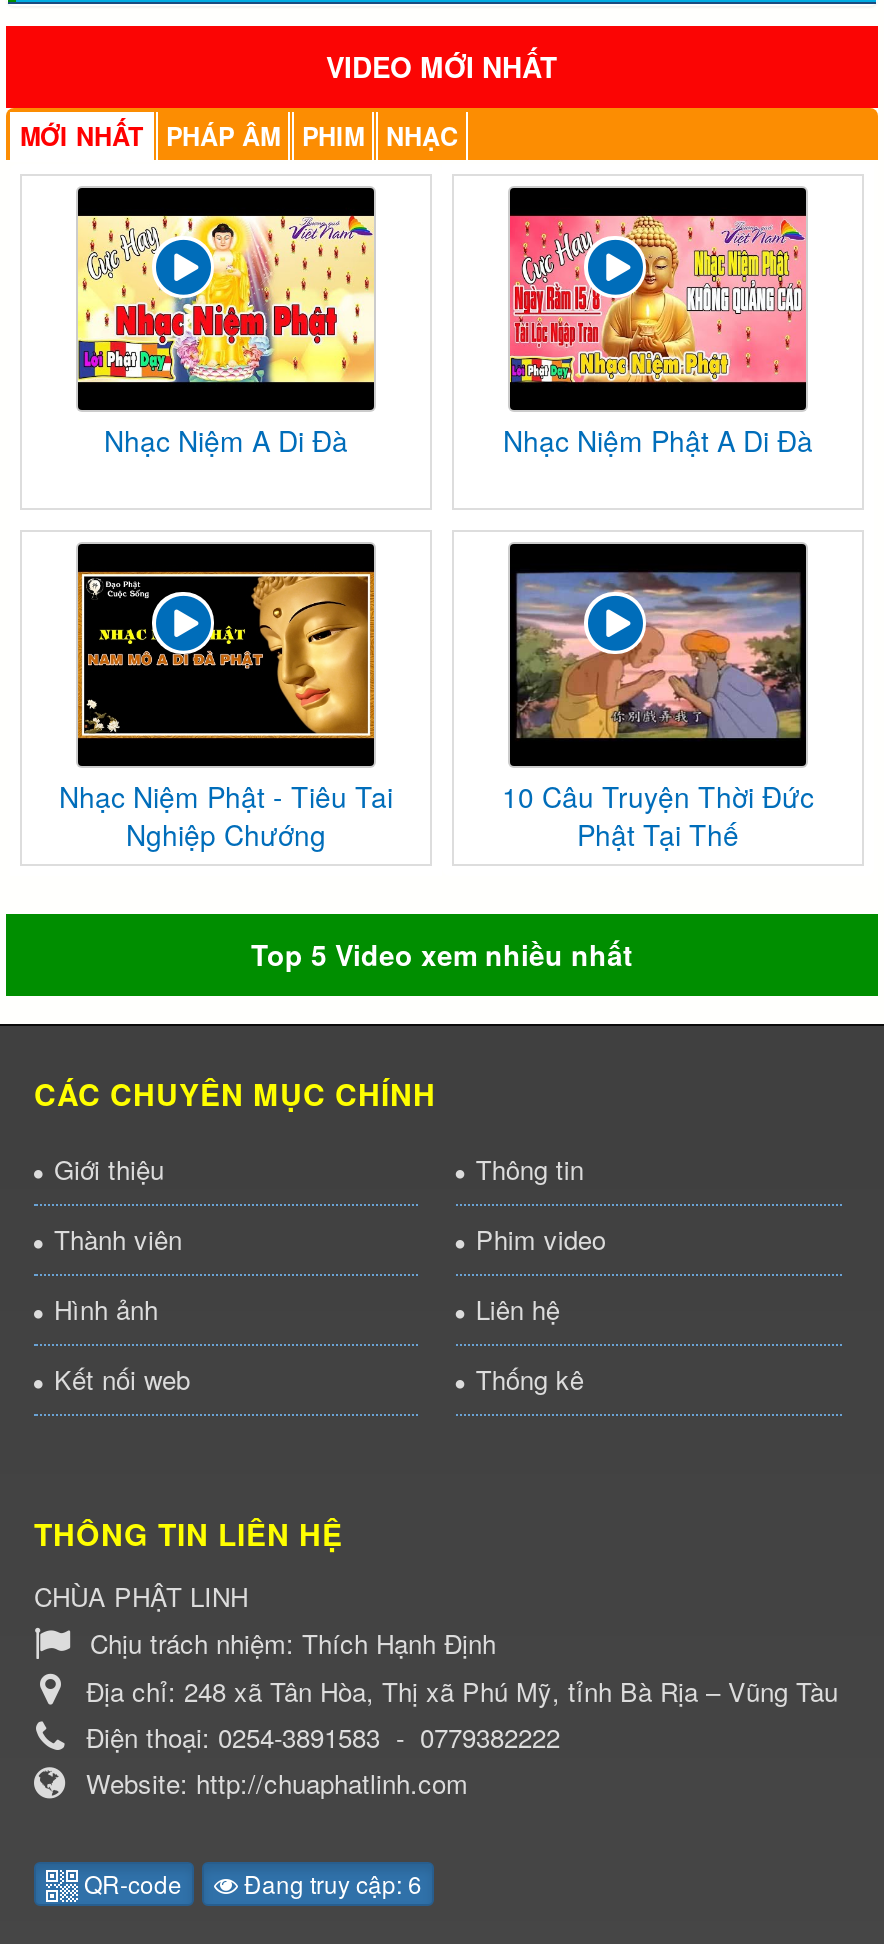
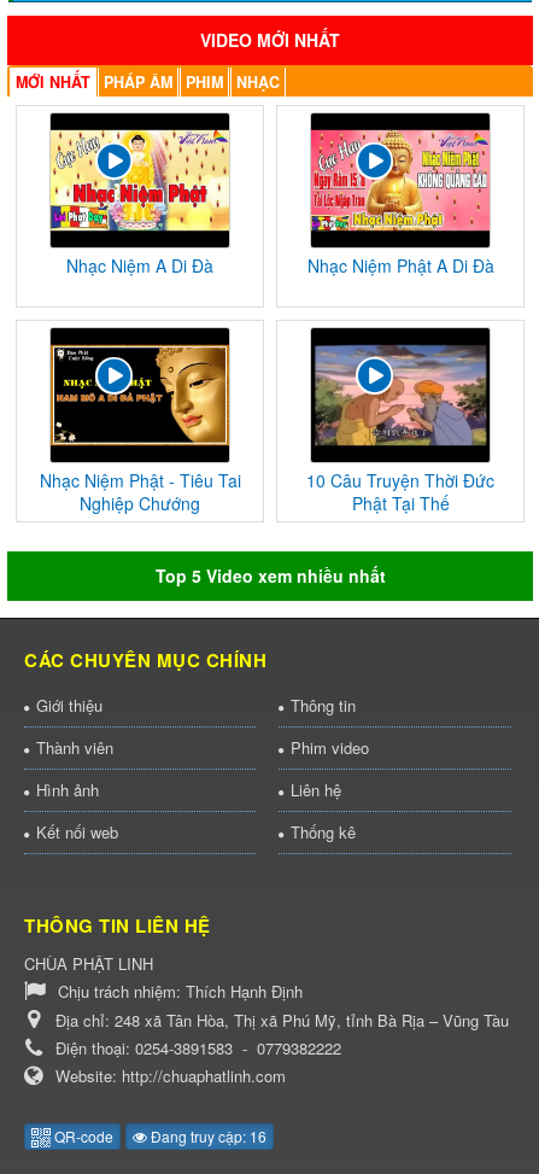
- QR-code Đang truy cập: 6
+ QR-code Đang truy cập: 16
